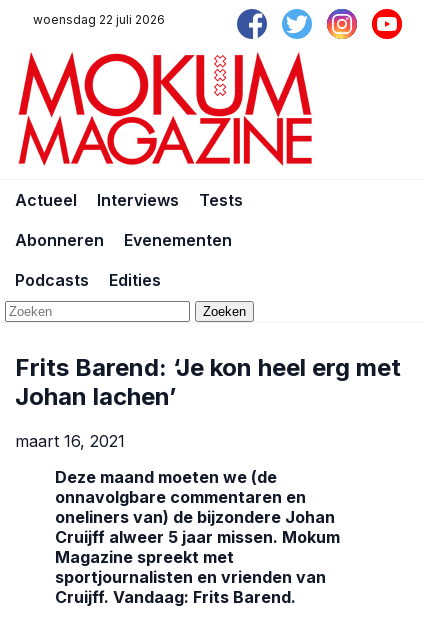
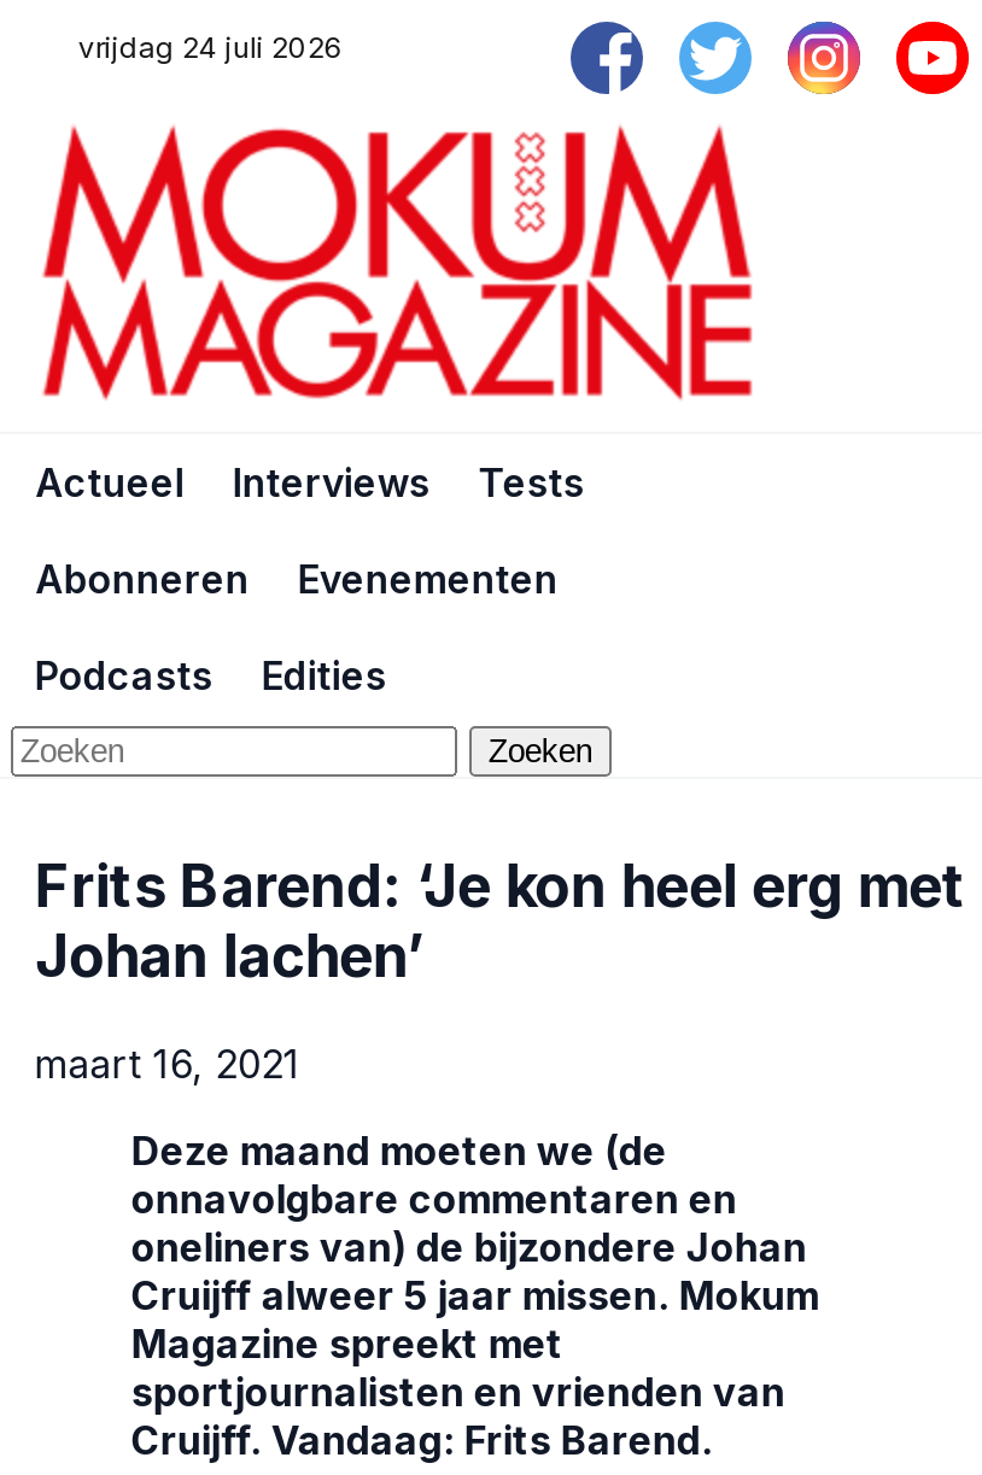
- woensdag 22 juli 2026
+ vrijdag 24 juli 2026
